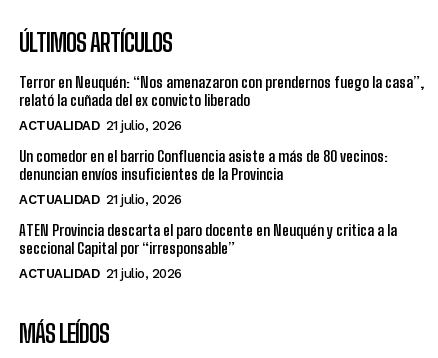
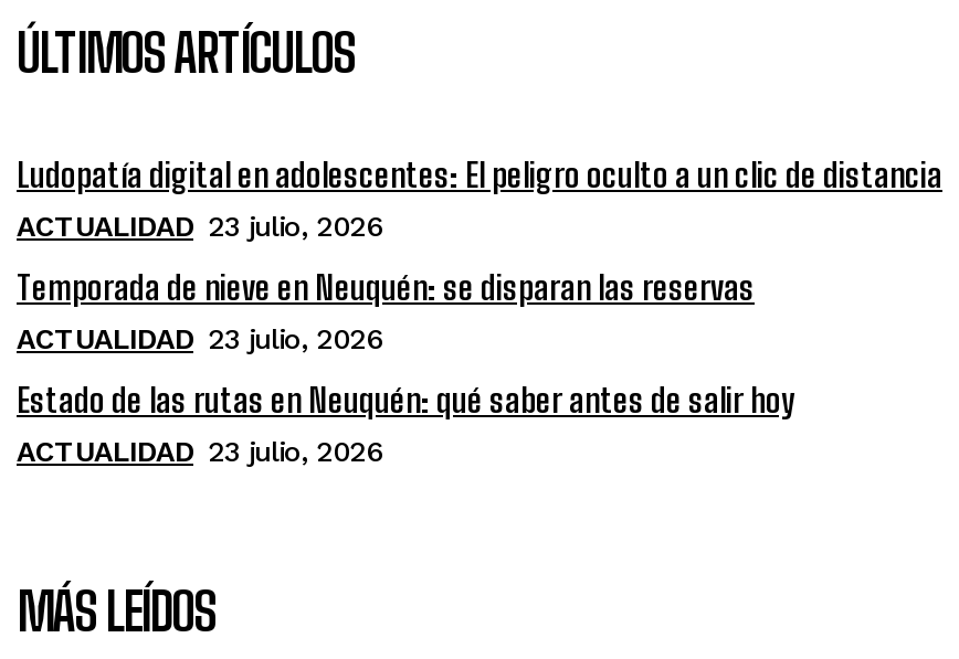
- Terror en Neuquén: “Nos amenazaron con prendernos fuego la casa”,
- relató la cuñada del ex convicto liberado
- ACTUALIDAD 21 julio, 2026
- Un comedor en el barrio Confluencia asiste a más de 80 vecinos:
- denuncian envíos insuficientes de la Provincia
- ACTUALIDAD 21 julio, 2026
- ATEN Provincia descarta el paro docente en Neuquén y critica a la
- seccional Capital por “irresponsable”
- ACTUALIDAD 21 julio, 2026
+ Ludopatía digital en adolescentes: El peligro oculto a un clic de distancia
+ ACTUALIDAD 23 julio, 2026
+ Temporada de nieve en Neuquén: se disparan las reservas
+ ACTUALIDAD 23 julio, 2026
+ Estado de las rutas en Neuquén: qué saber antes de salir hoy
+ ACTUALIDAD 23 julio, 2026
